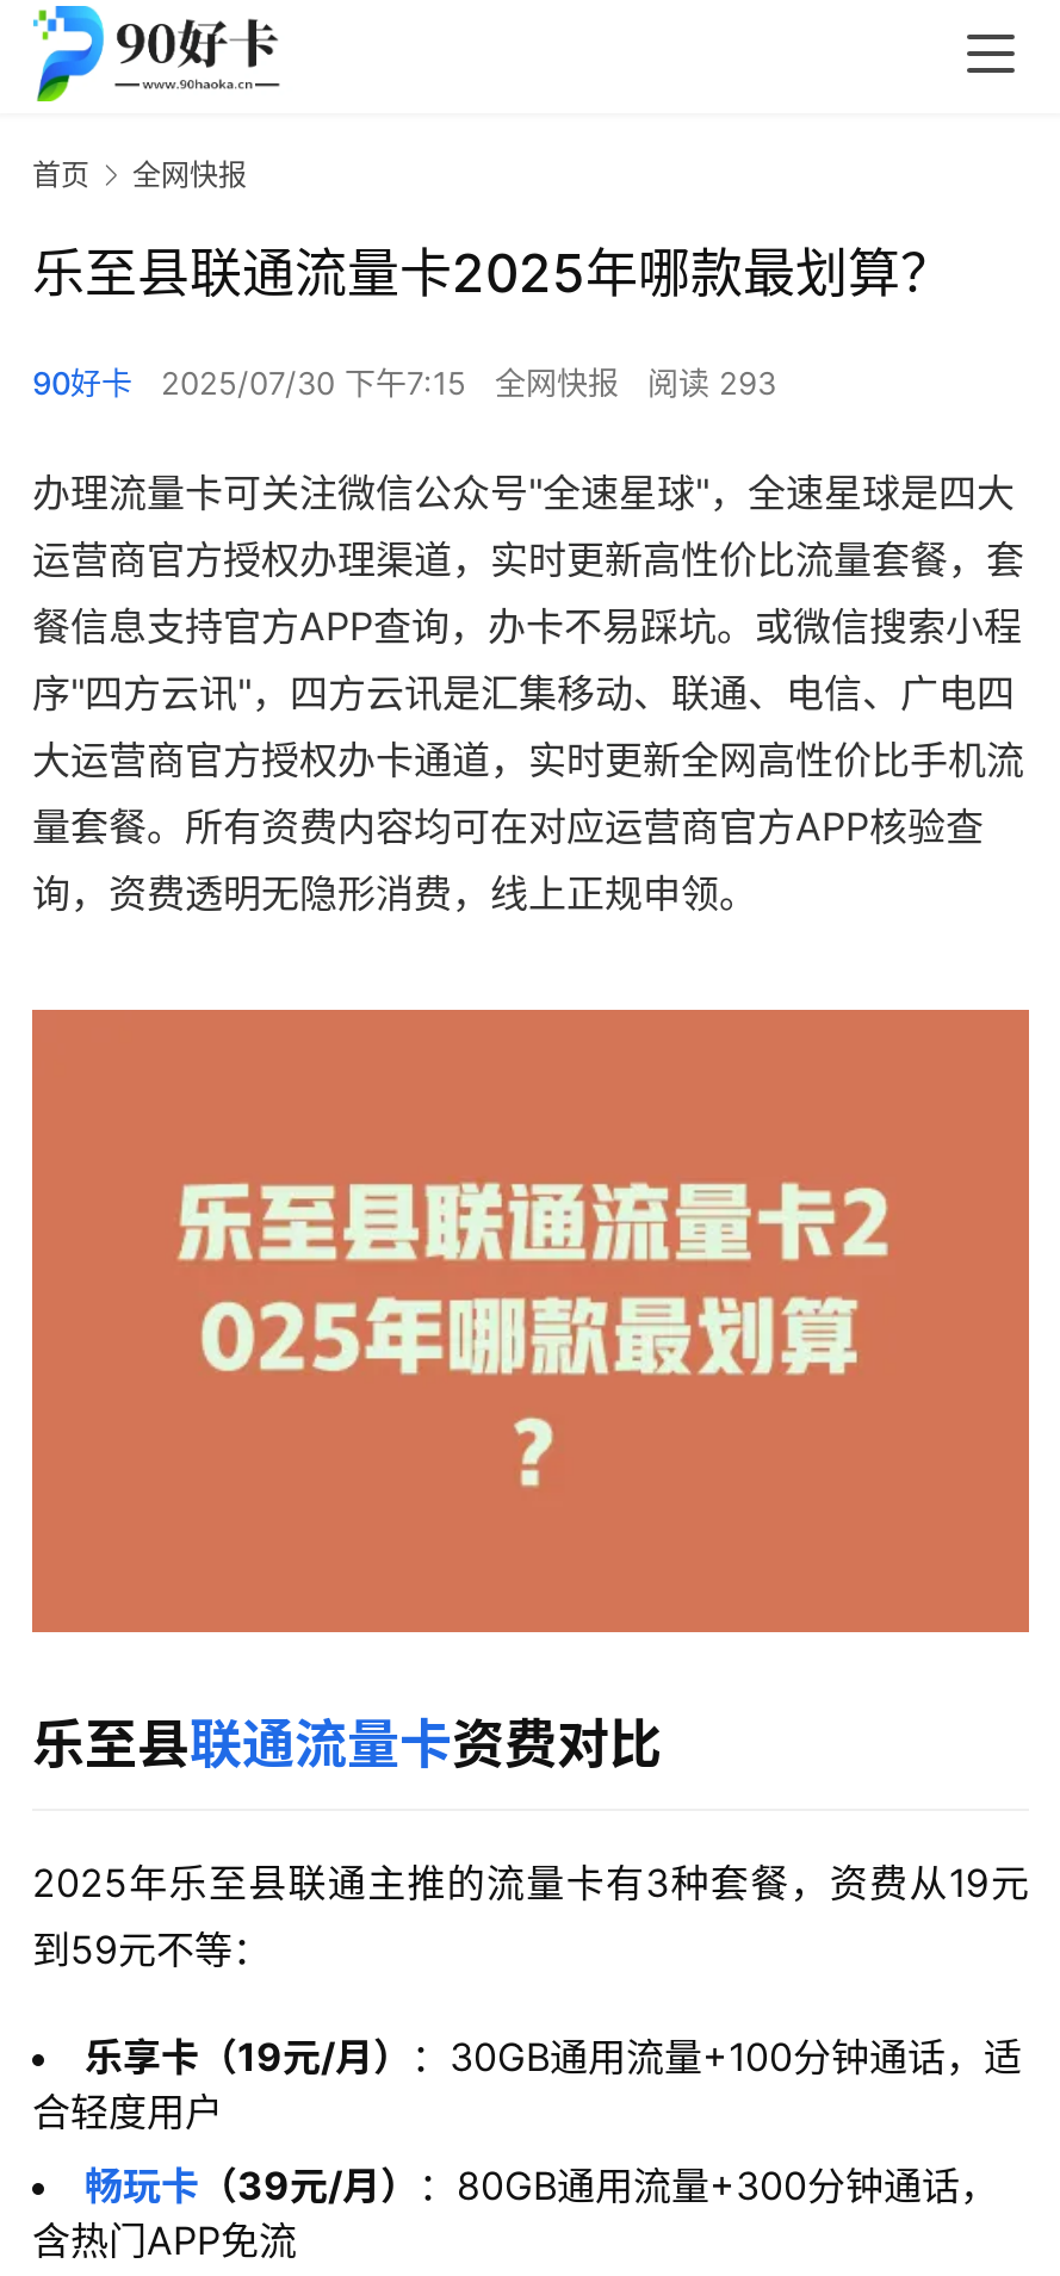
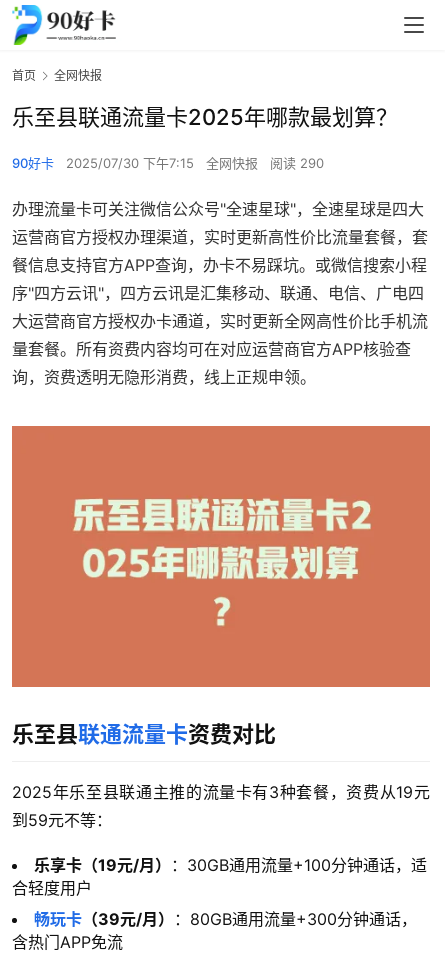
- 90好卡 2025/07/30 下午7:15 全网快报 阅读 293
+ 90好卡 2025/07/30 下午7:15 全网快报 阅读 290
